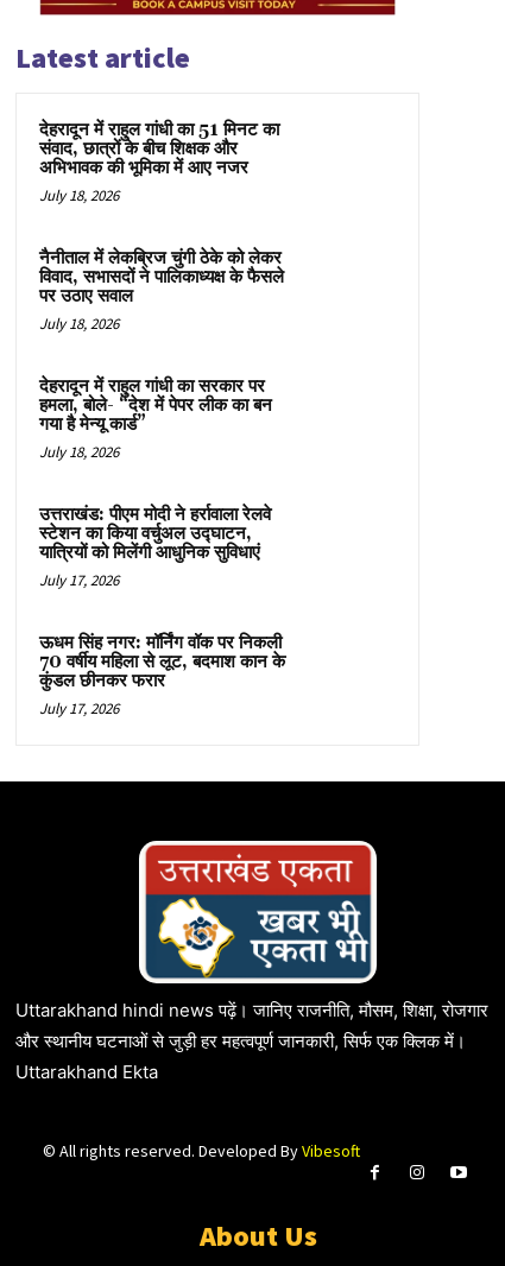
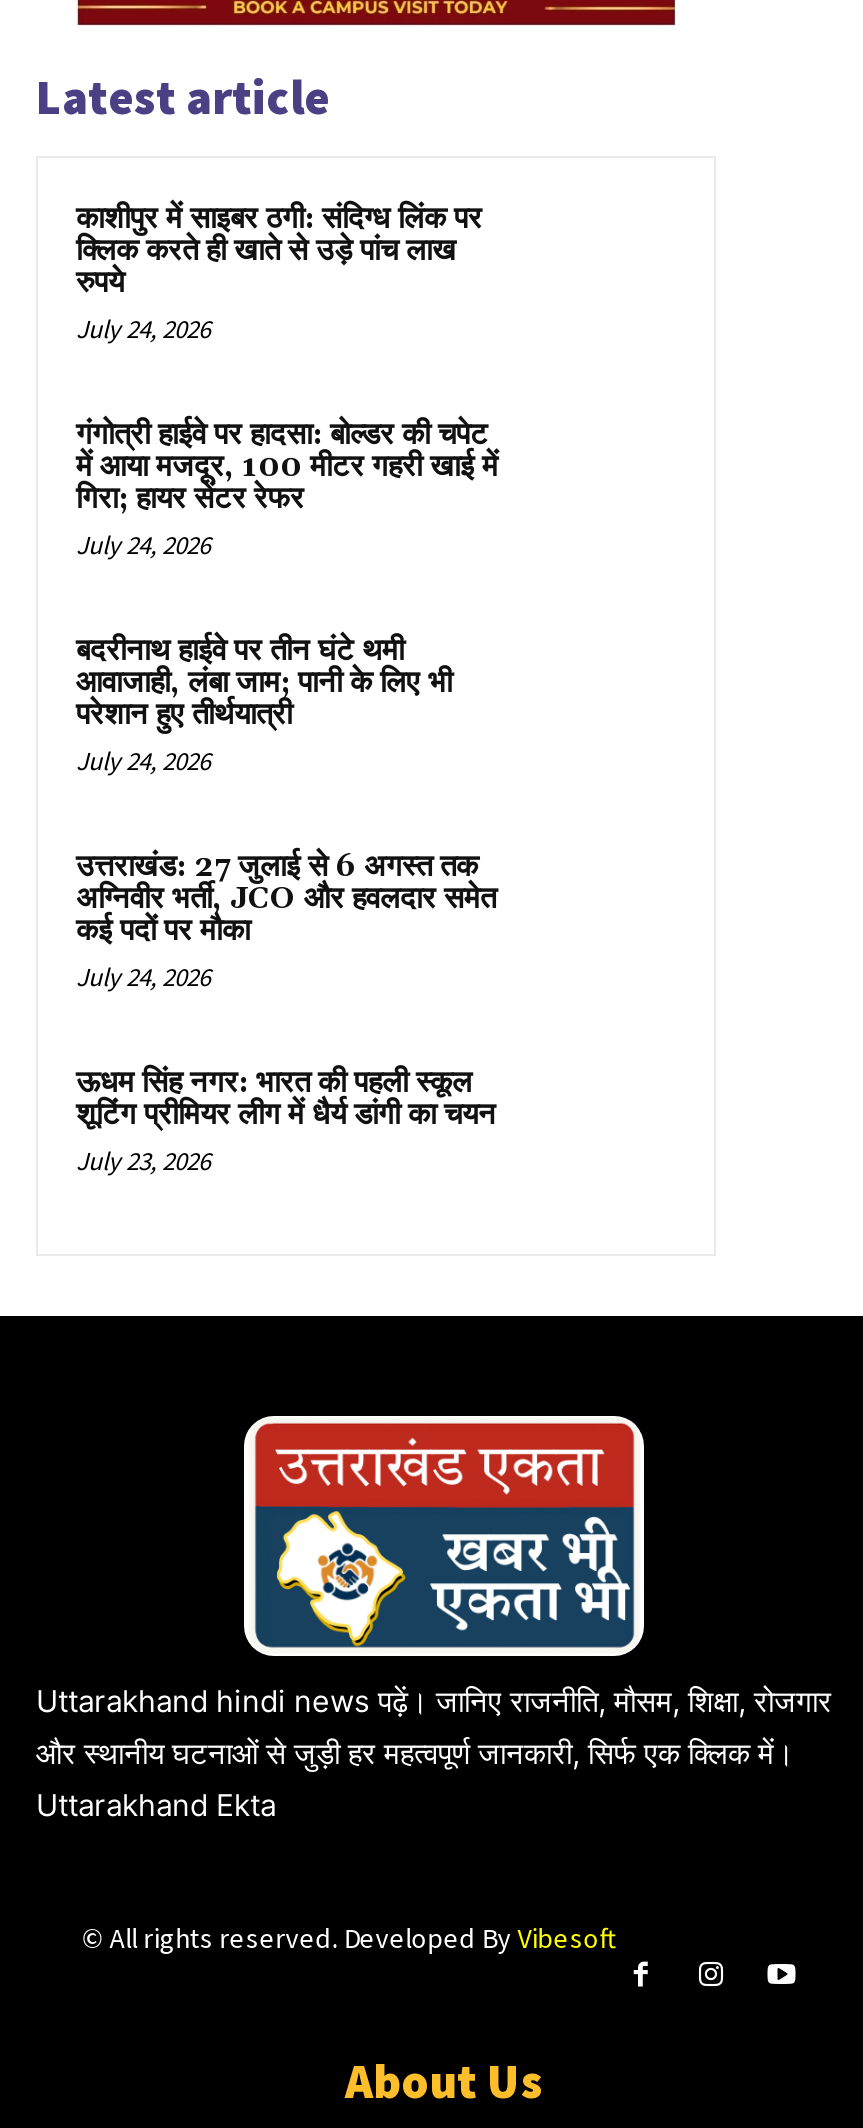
- देहरादून में राहुल गांधी का 51 मिनट का
- संवाद, छात्रों के बीच शिक्षक और
- अभिभावक की भूमिका में आए नजर
- July 18, 2026
+ काशीपुर में साइबर ठगी: संदिग्ध लिंक पर
+ क्लिक करते ही खाते से उड़े पांच लाख
+ रुपये
+ July 24, 2026

- नैनीताल में लेकब्रिज चुंगी ठेके को लेकर
- विवाद, सभासदों ने पालिकाध्यक्ष के फैसले
- पर उठाए सवाल
- July 18, 2026
+ गंगोत्री हाईवे पर हादसा: बोल्डर की चपेट
+ में आया मजदूर, 100 मीटर गहरी खाई में
+ गिरा; हायर सेंटर रेफर
+ July 24, 2026

- देहरादून में राहुल गांधी का सरकार पर
- हमला, बोले- “देश में पेपर लीक का बन
- गया है मेन्यू कार्ड”
- July 18, 2026
+ बदरीनाथ हाईवे पर तीन घंटे थमी
+ आवाजाही, लंबा जाम; पानी के लिए भी
+ परेशान हुए तीर्थयात्री
+ July 24, 2026

- उत्तराखंड: पीएम मोदी ने हर्रावाला रेलवे
- स्टेशन का किया वर्चुअल उद्घाटन,
- यात्रियों को मिलेंगी आधुनिक सुविधाएं
- July 17, 2026
+ उत्तराखंड: 27 जुलाई से 6 अगस्त तक
+ अग्निवीर भर्ती, JCO और हवलदार समेत
+ कई पदों पर मौका
+ July 24, 2026

- ऊधम सिंह नगर: मॉर्निंग वॉक पर निकली
- 70 वर्षीय महिला से लूट, बदमाश कान के
- कुंडल छीनकर फरार
- July 17, 2026
+ ऊधम सिंह नगर: भारत की पहली स्कूल
+ शूटिंग प्रीमियर लीग में धैर्य डांगी का चयन
+ July 23, 2026
